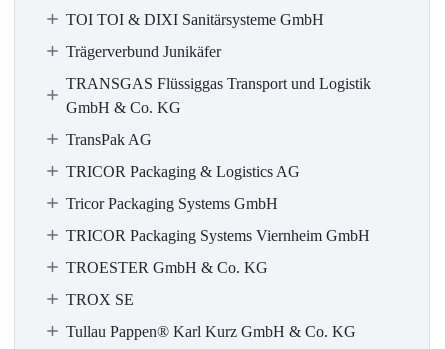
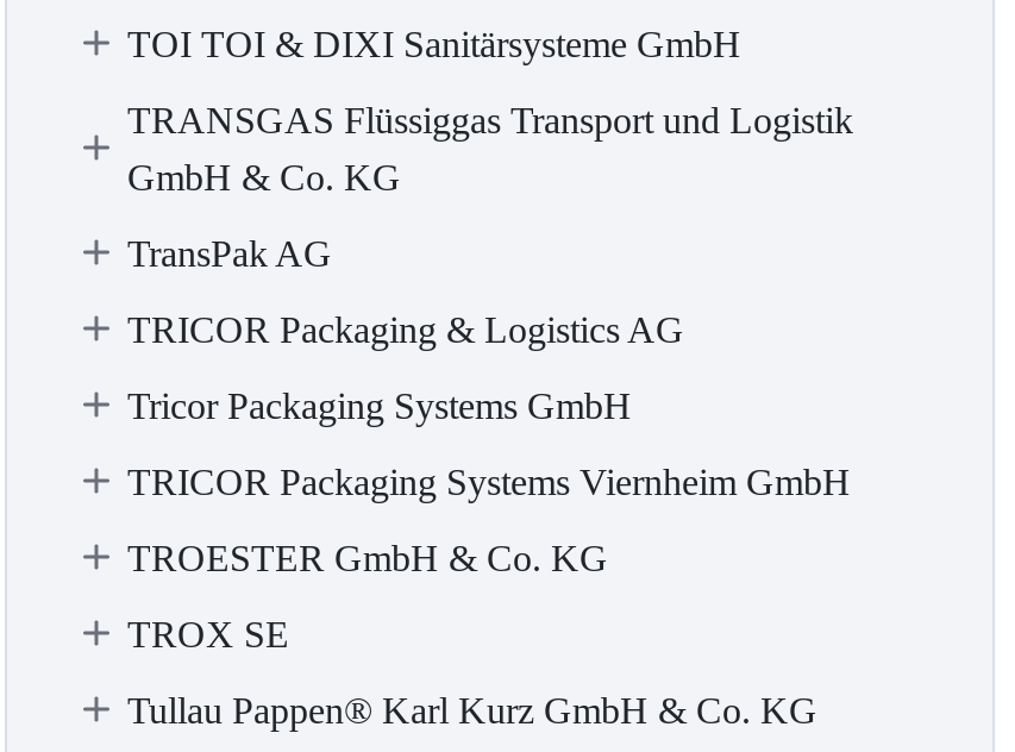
- Trägerverbund Junikäfer
